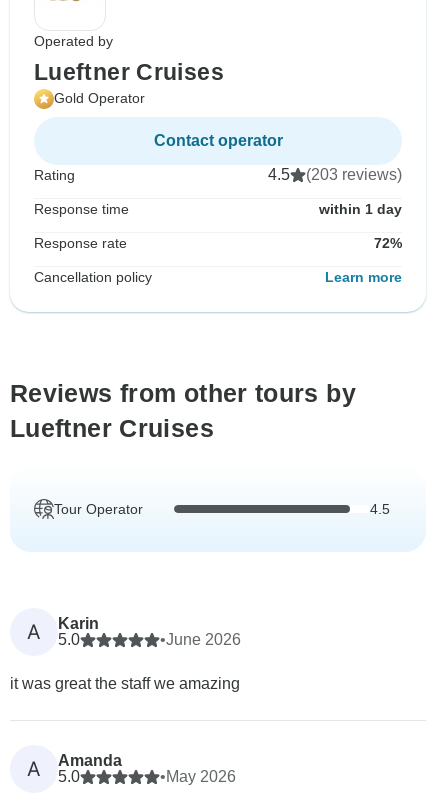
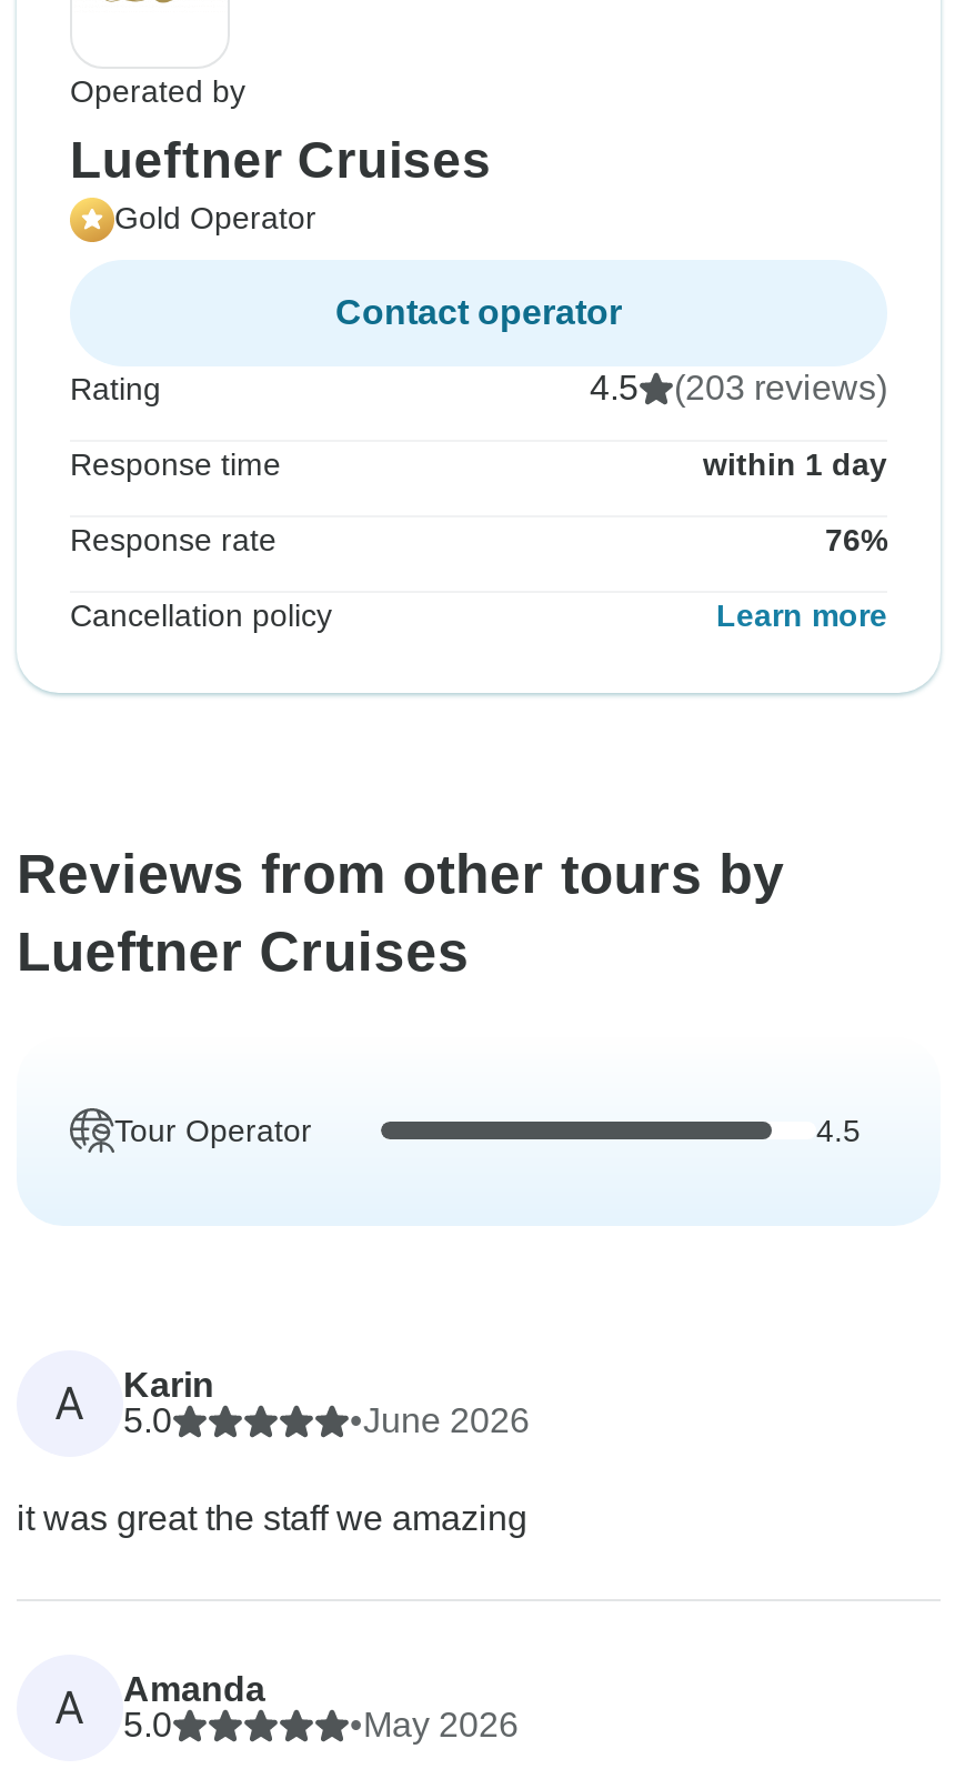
- 72%
+ 76%
